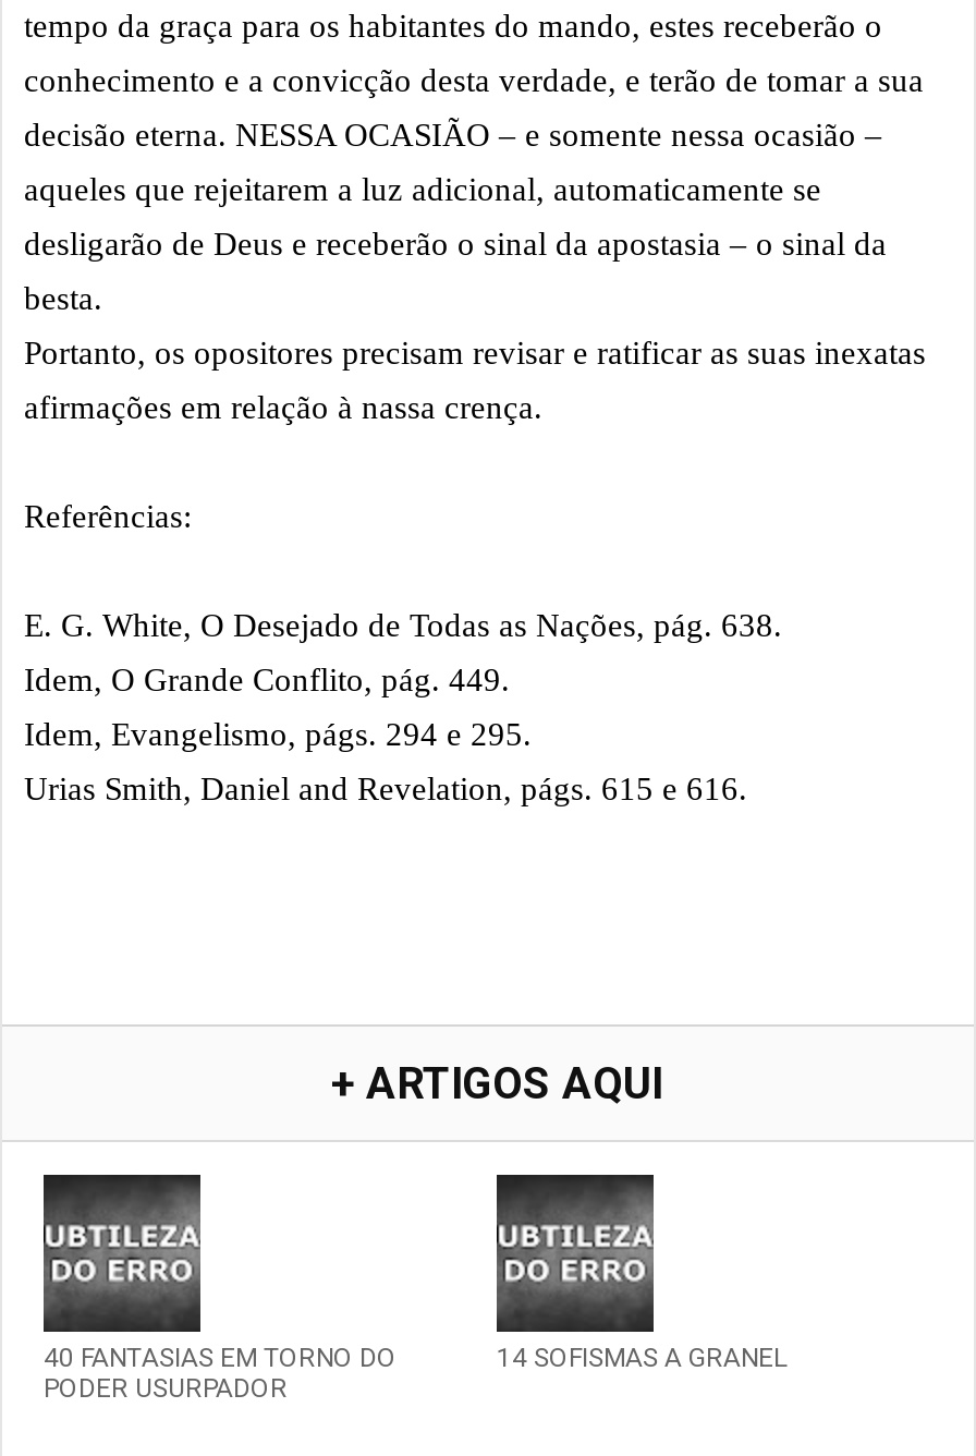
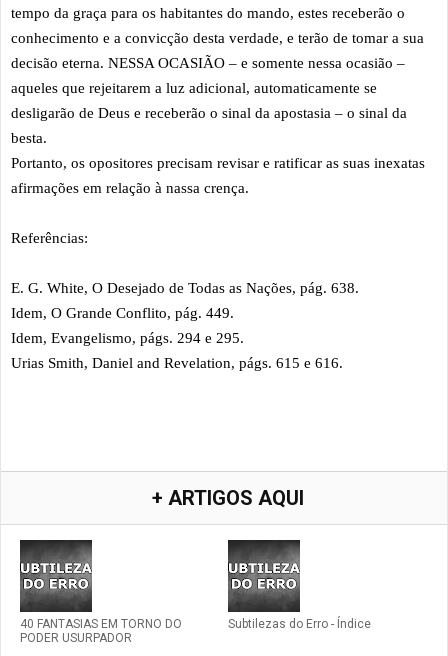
- 14 SOFISMAS A GRANEL
+ Subtilezas do Erro - Índice
